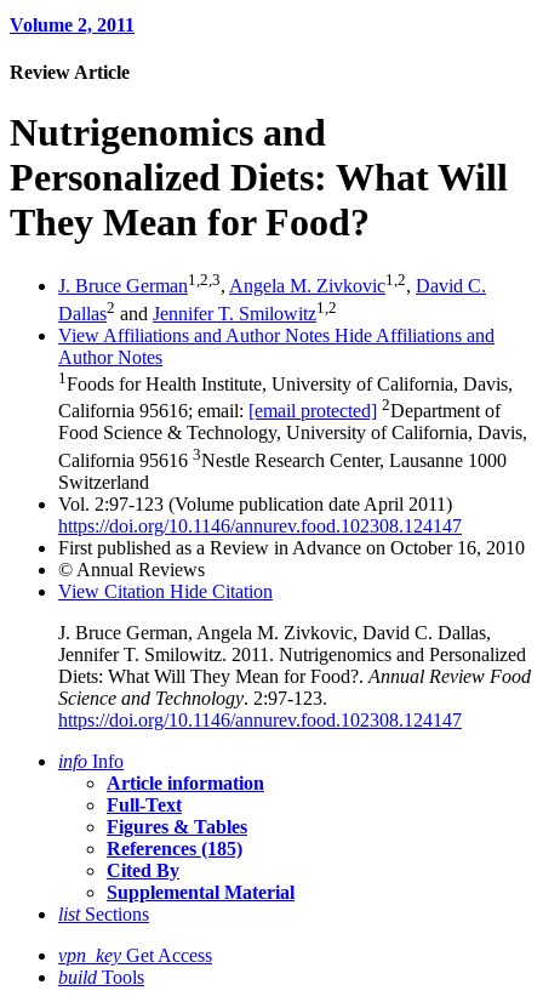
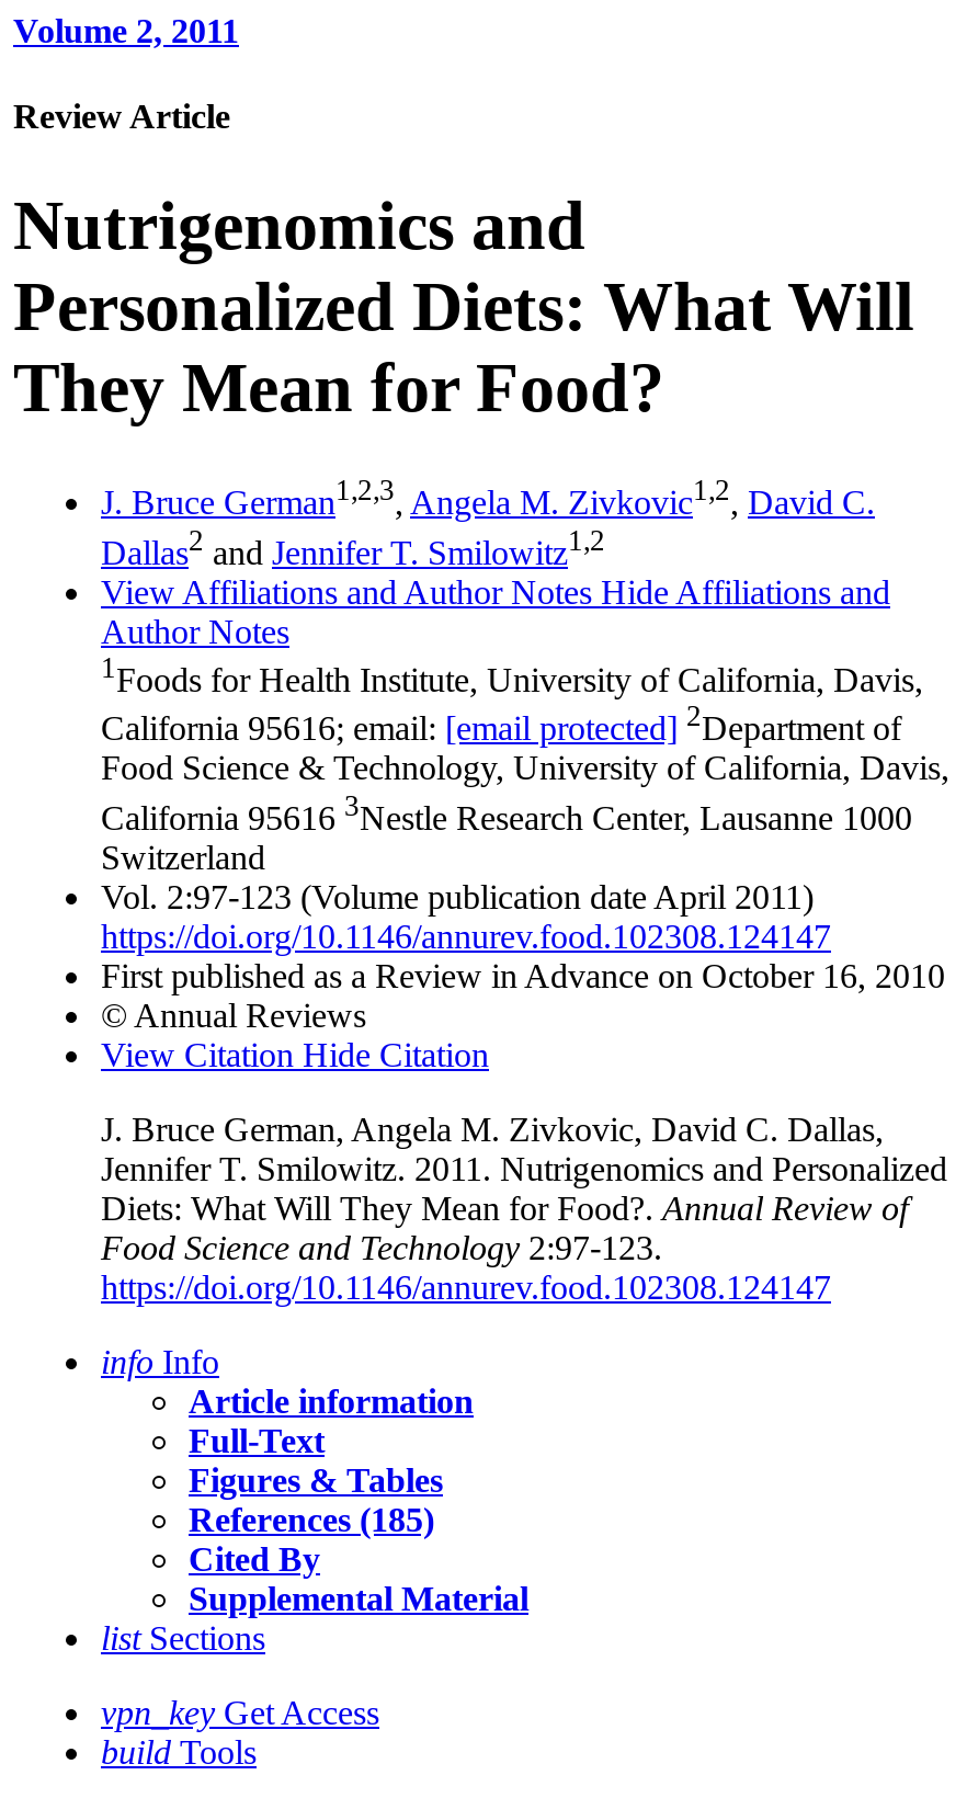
- Diets: What Will They Mean for Food?. Annual Review Food
- Science and Technology. 2:97-123.
+ Diets: What Will They Mean for Food?. Annual Review of
+ Food Science and Technology 2:97-123.
